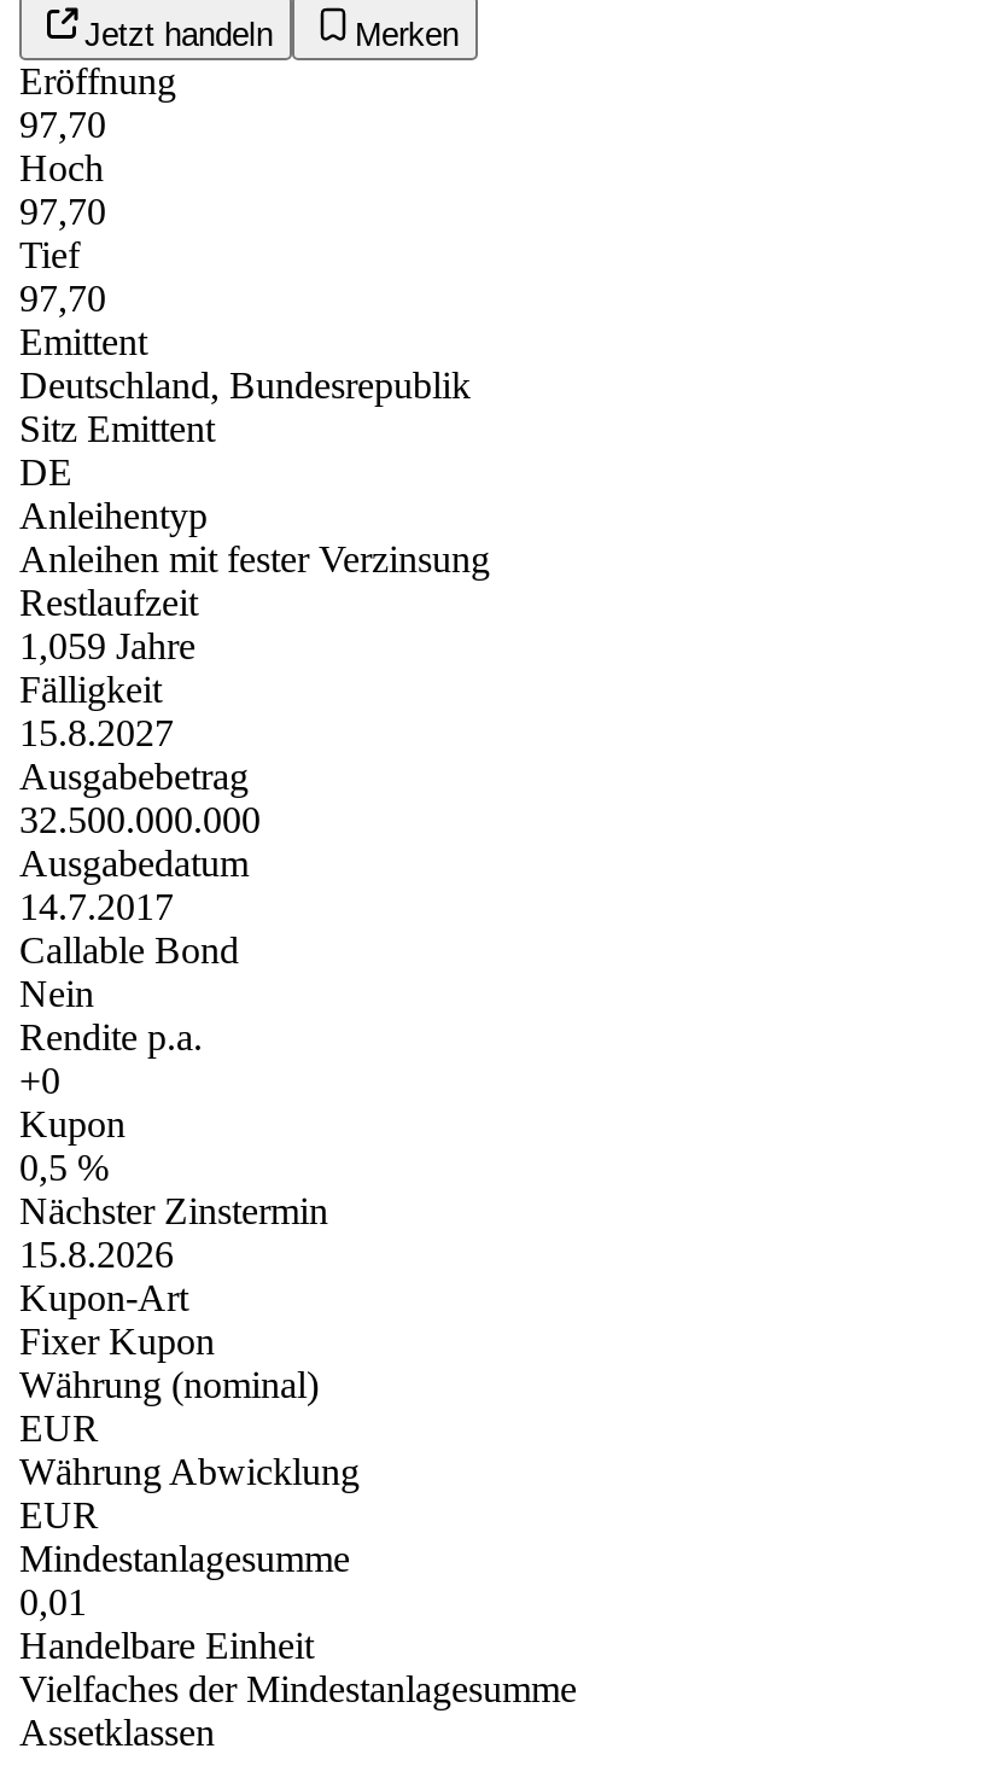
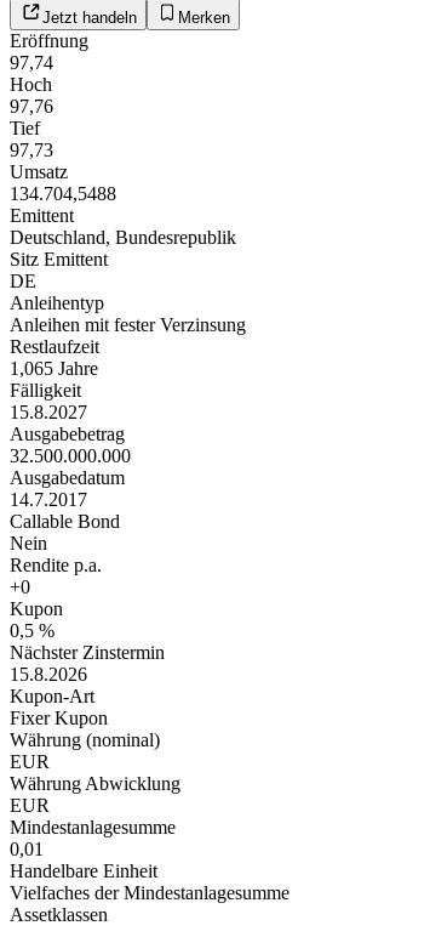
- 97,70
+ 97,74

- 97,70
+ 97,76

- 97,70
+ 97,73
+ Umsatz
+ 134.704,5488

- 1,059 Jahre
+ 1,065 Jahre
